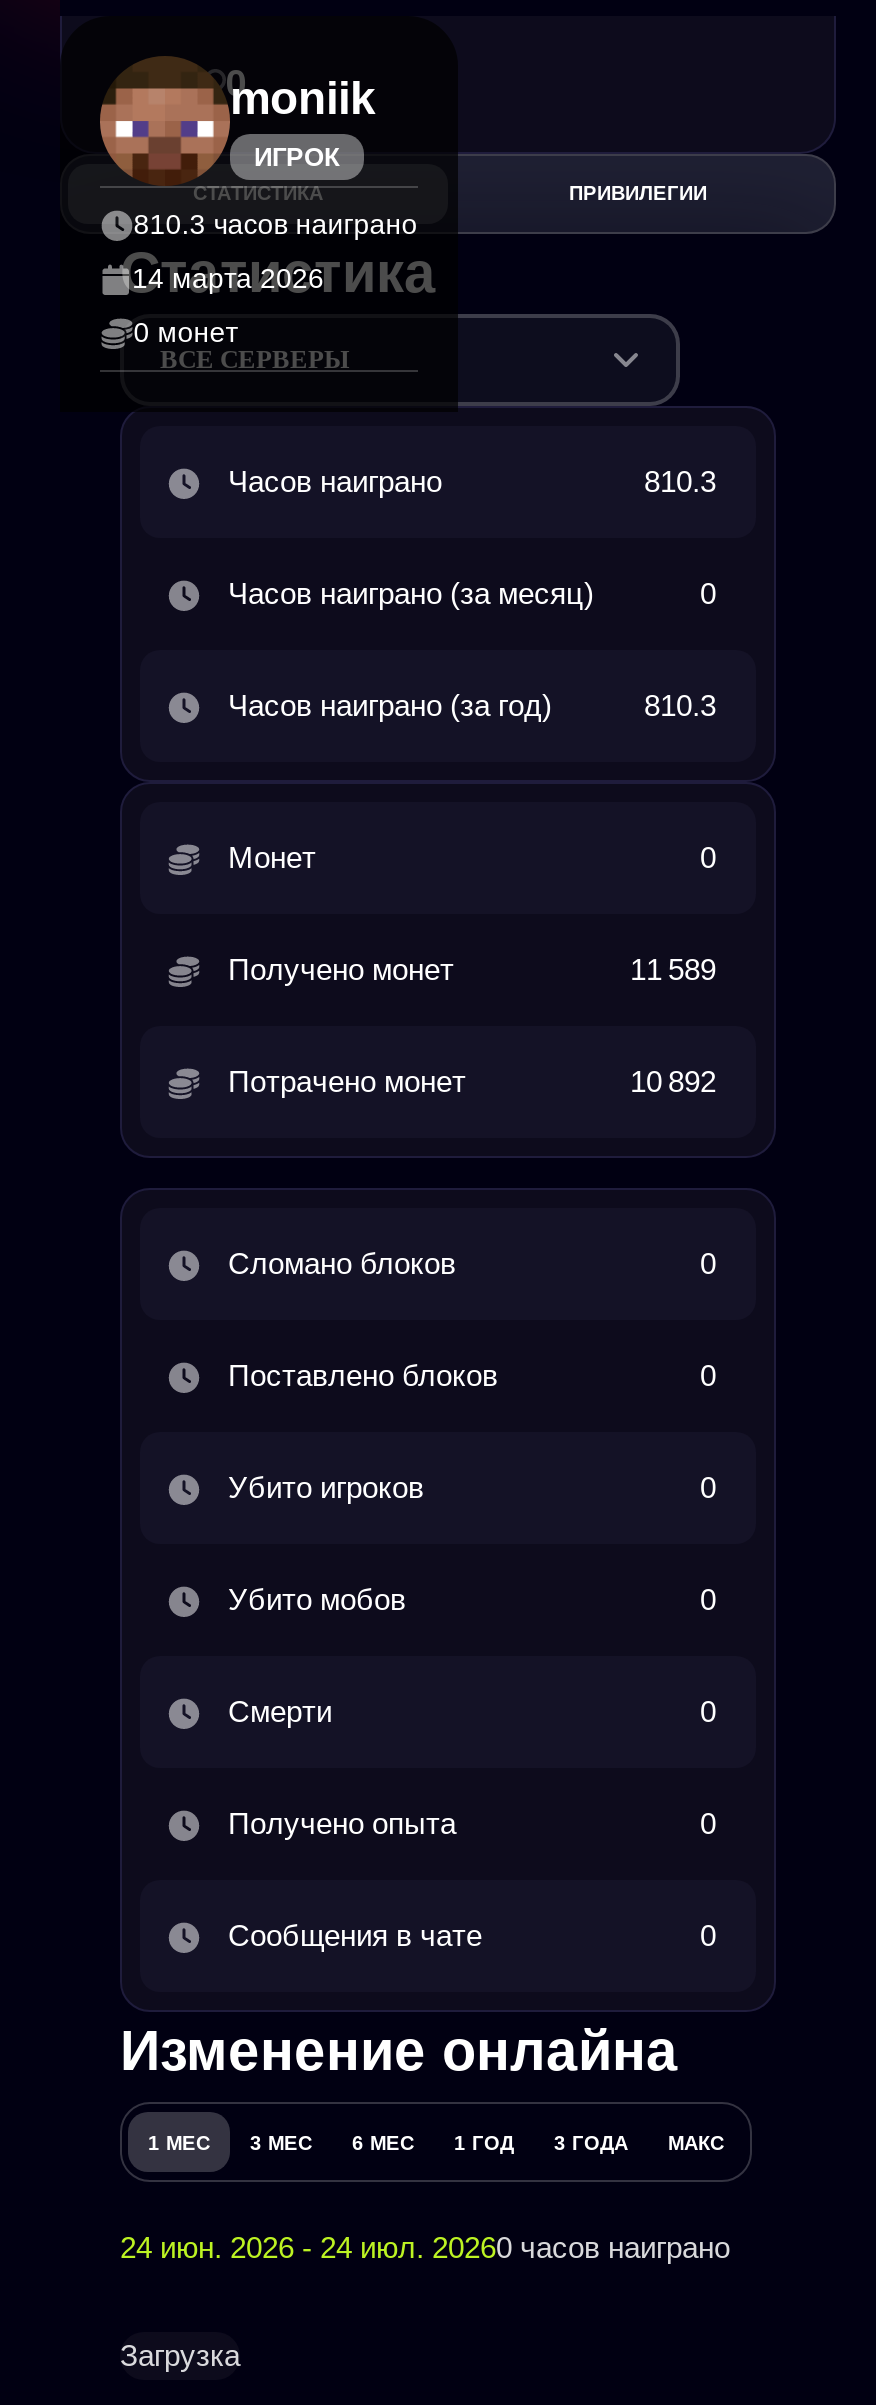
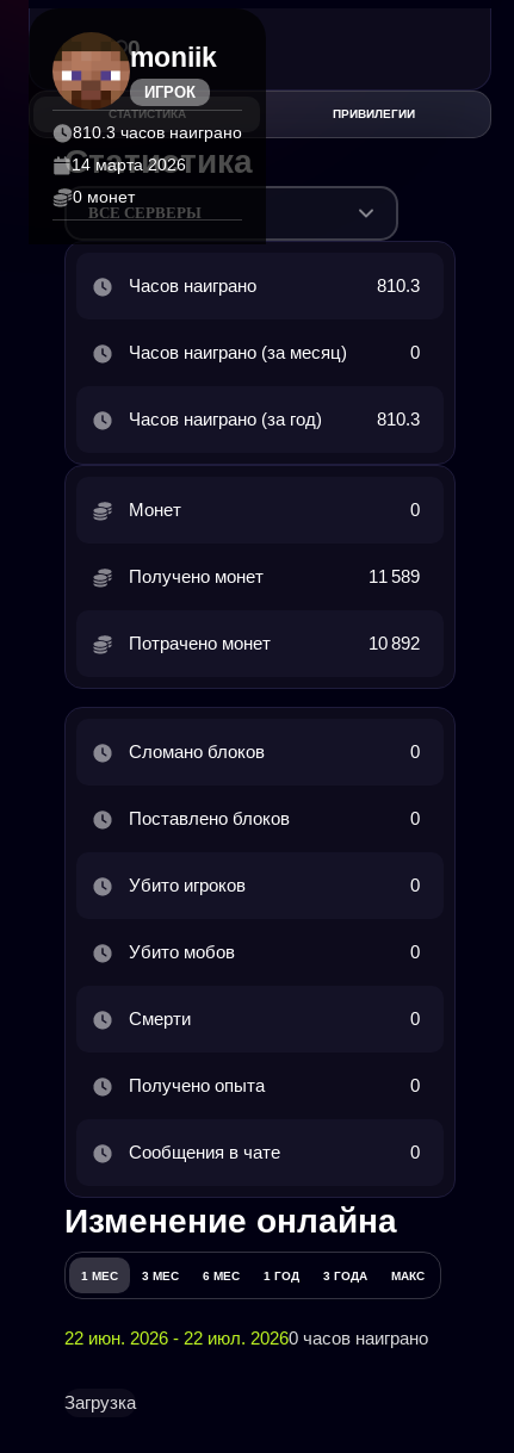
- 24 июн. 2026 - 24 июл. 20260 часов наиграно
+ 22 июн. 2026 - 22 июл. 20260 часов наиграно
